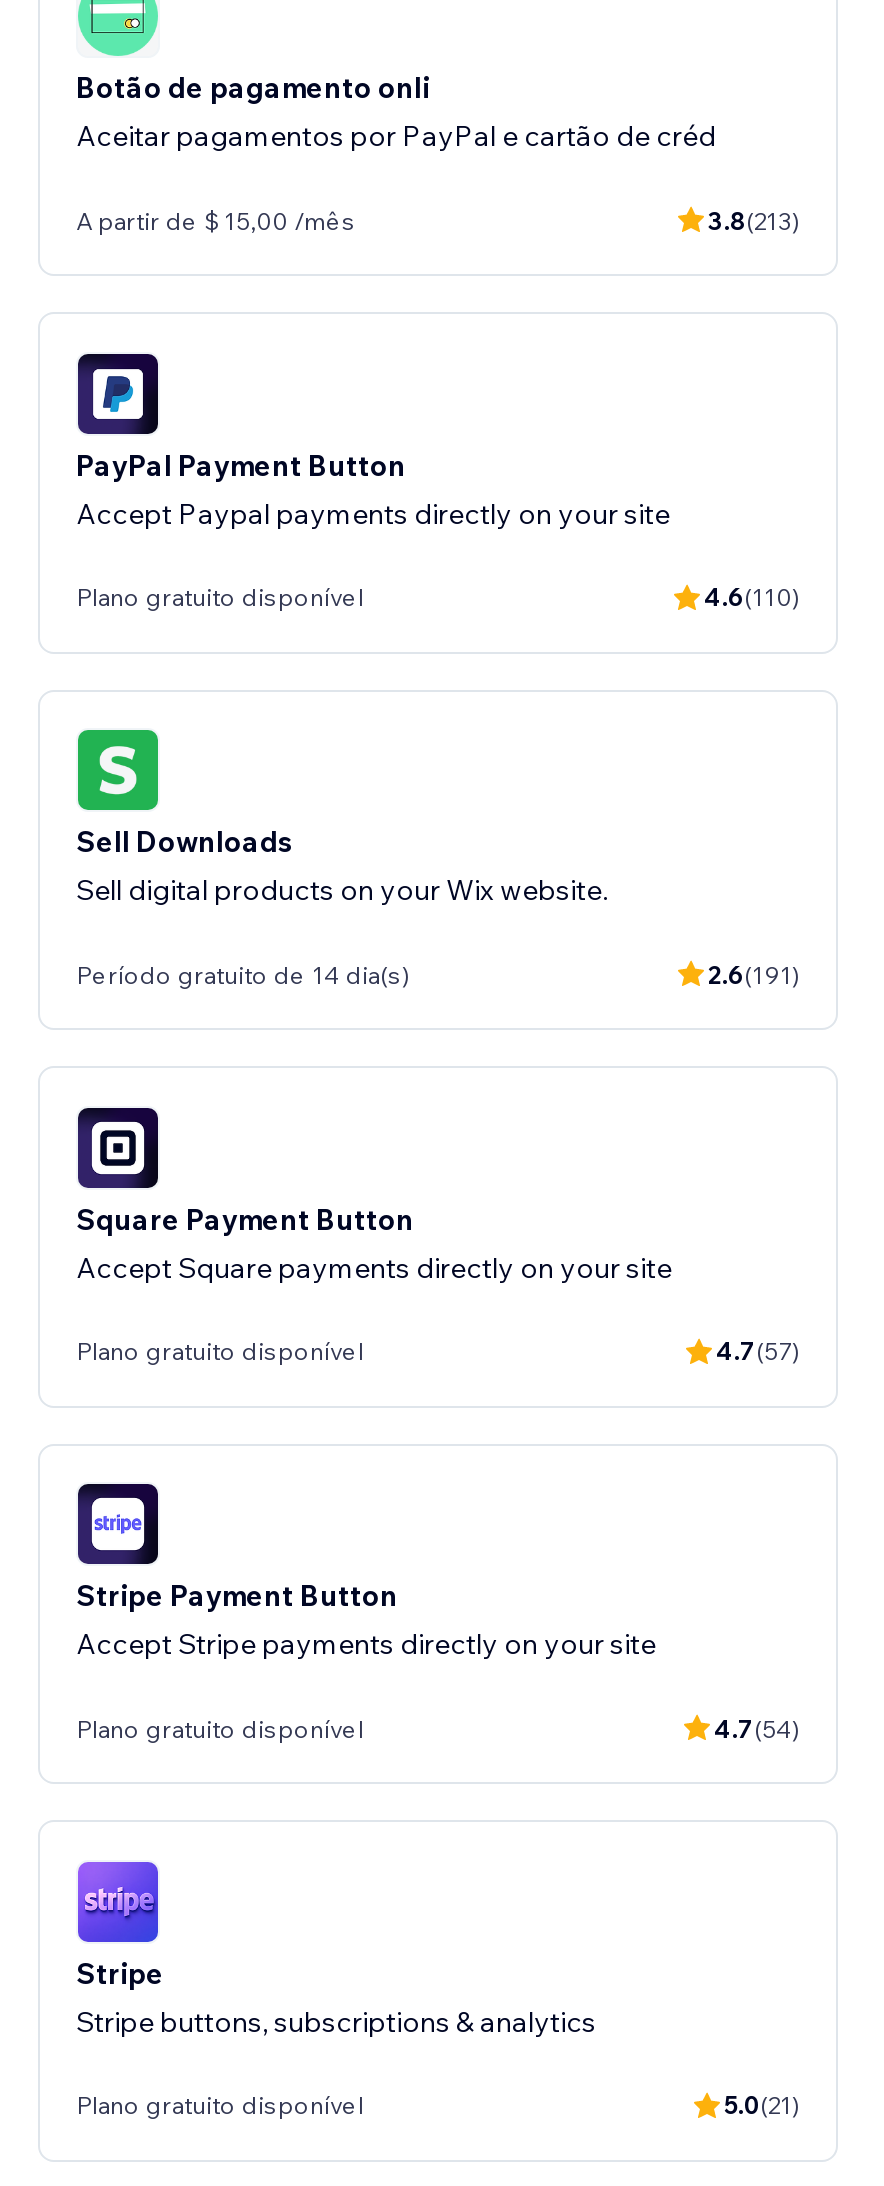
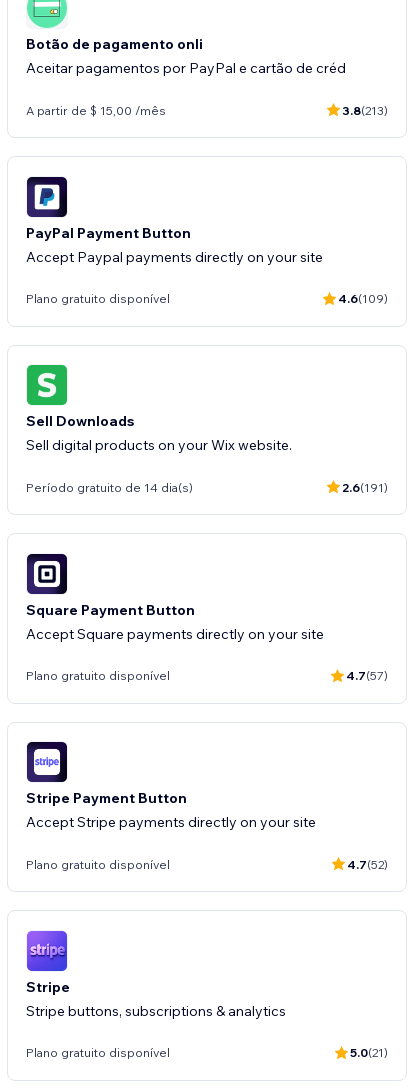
- 4.6(110)
+ 4.6(109)

- 4.7(54)
+ 4.7(52)
